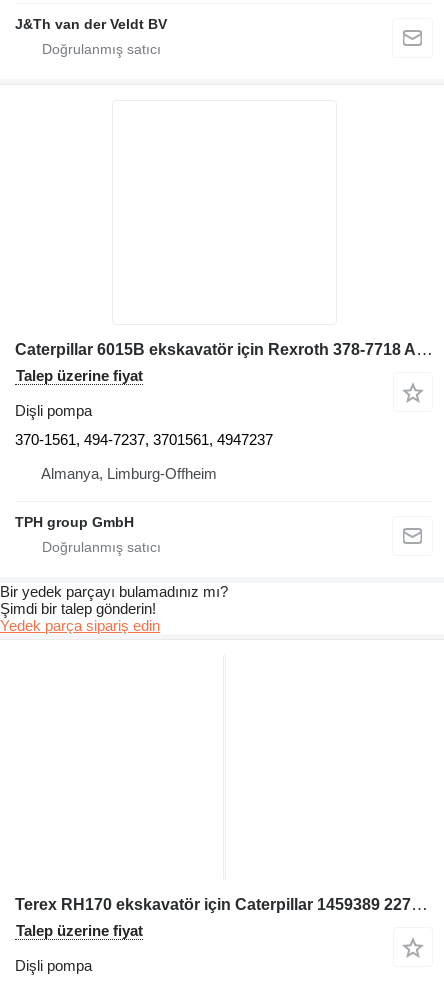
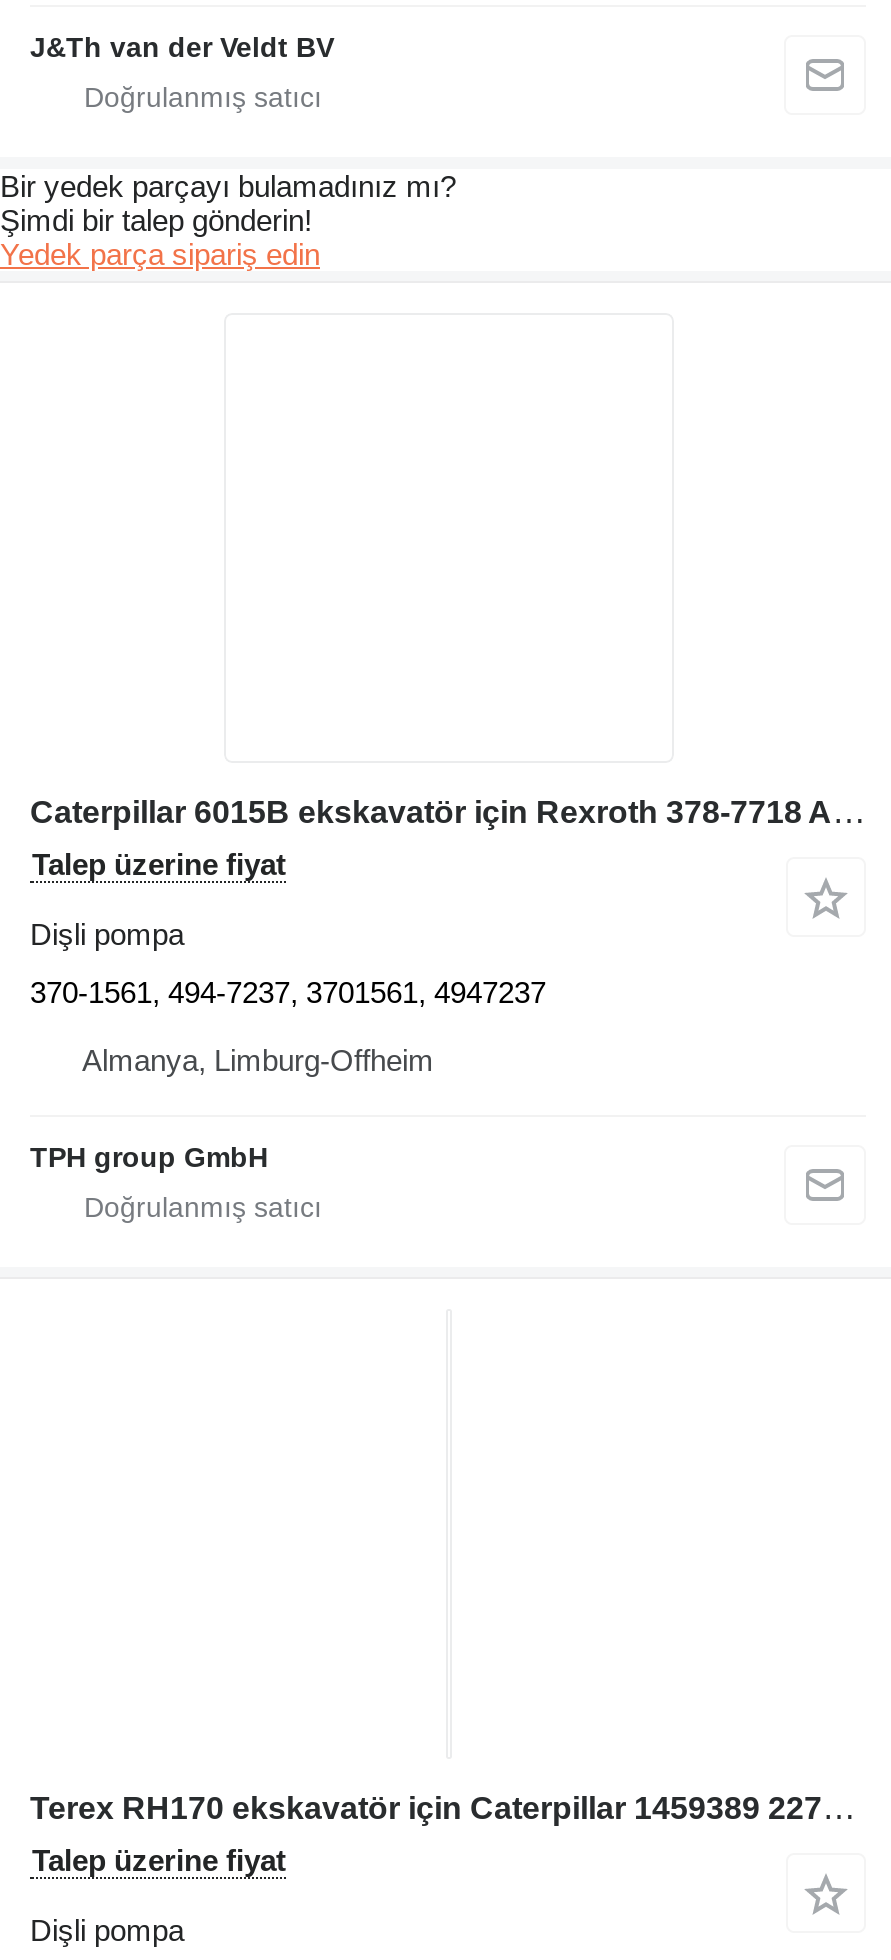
moved down: Talep üzerine fiyat | Dişli pompa | 370-1561, 494-7237, 3701561, 4947237 | Almanya, Limburg-Offheim | TPH group GmbH

moved up: Bir yedek parçayı bulamadınız mı? | Şimdi bir talep gönderin! | Yedek parça sipariş edin
